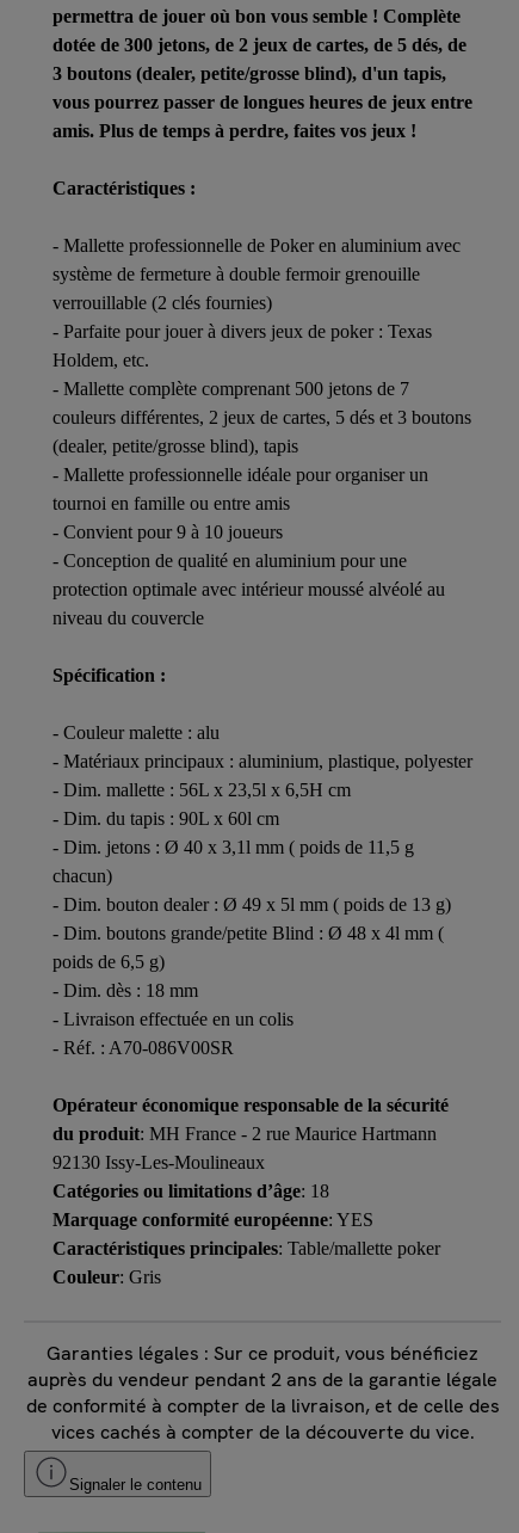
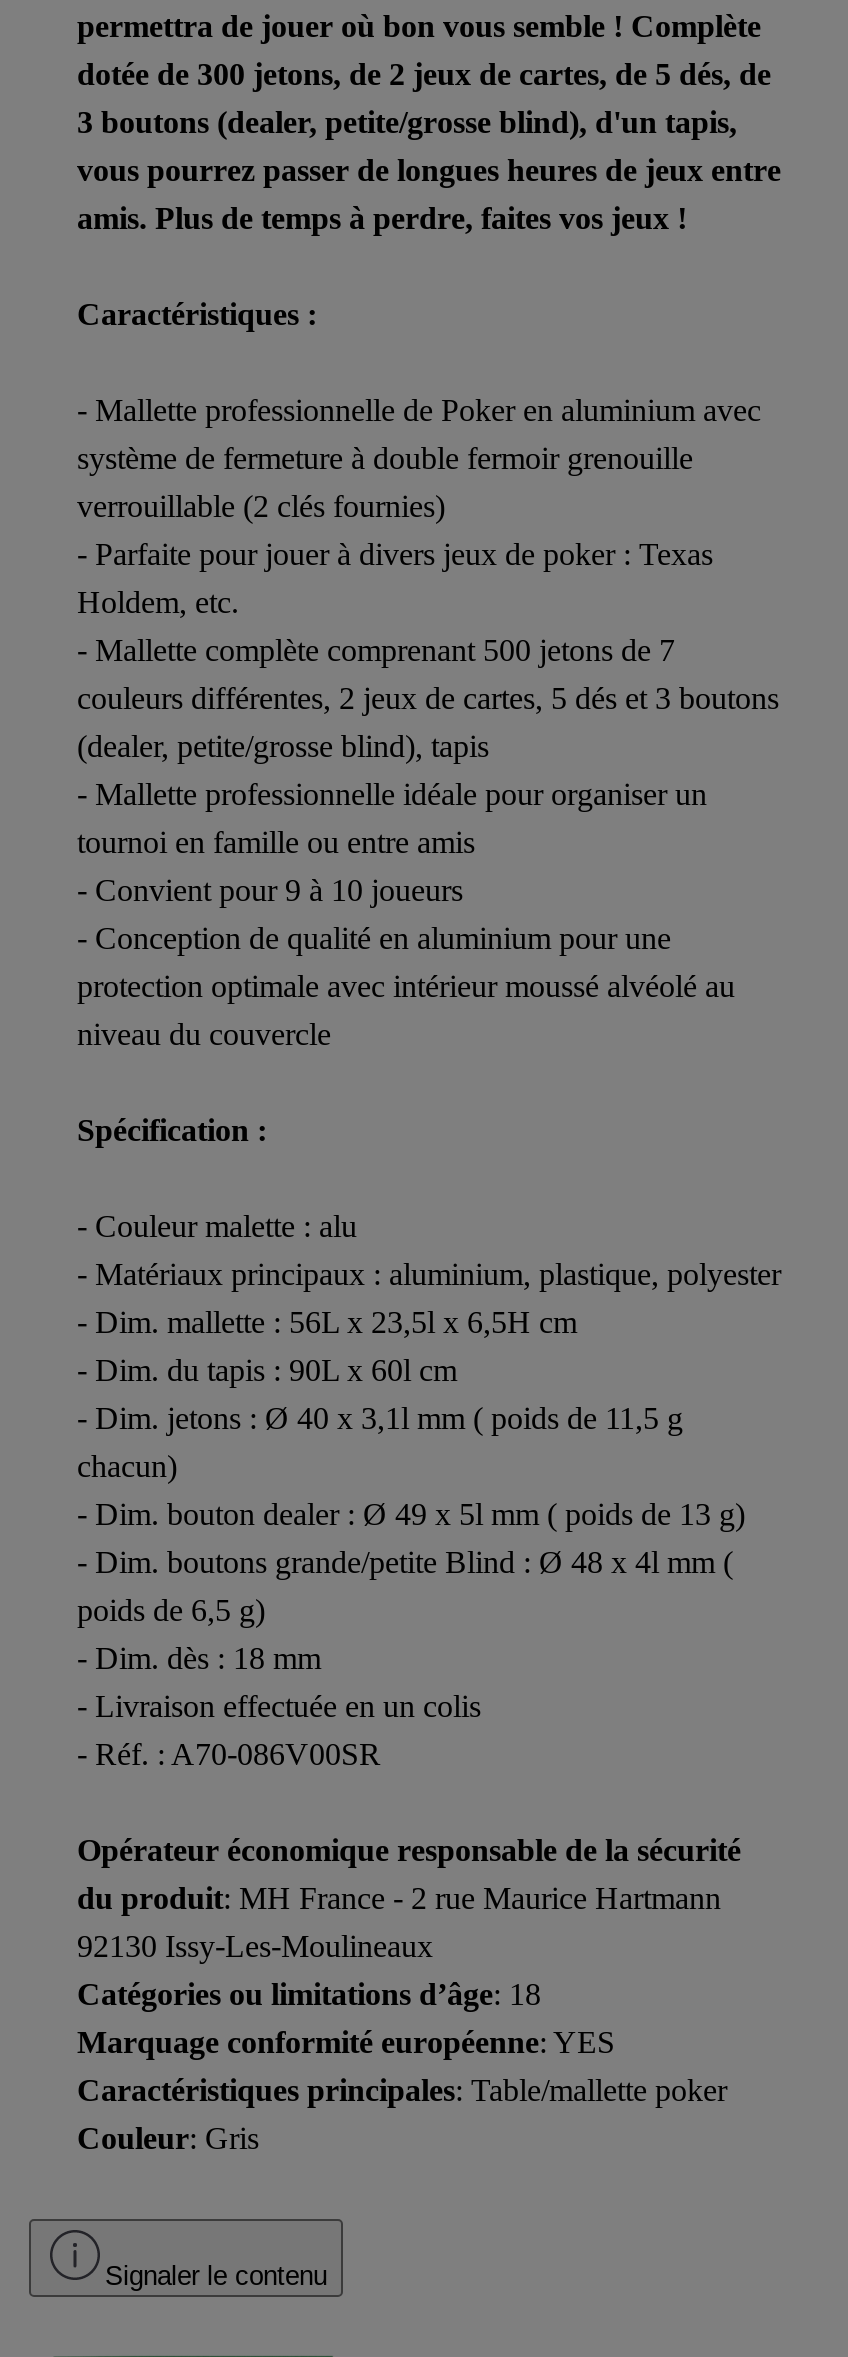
- Garanties légales : Sur ce produit, vous bénéficiez
- auprès du vendeur pendant 2 ans de la garantie légale
- de conformité à compter de la livraison, et de celle des
- vices cachés à compter de la découverte du vice.
